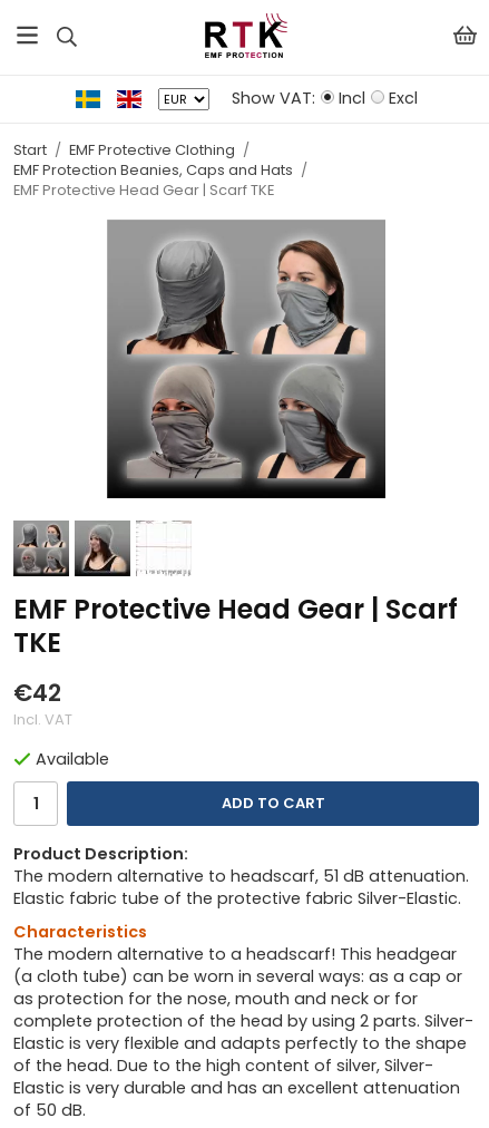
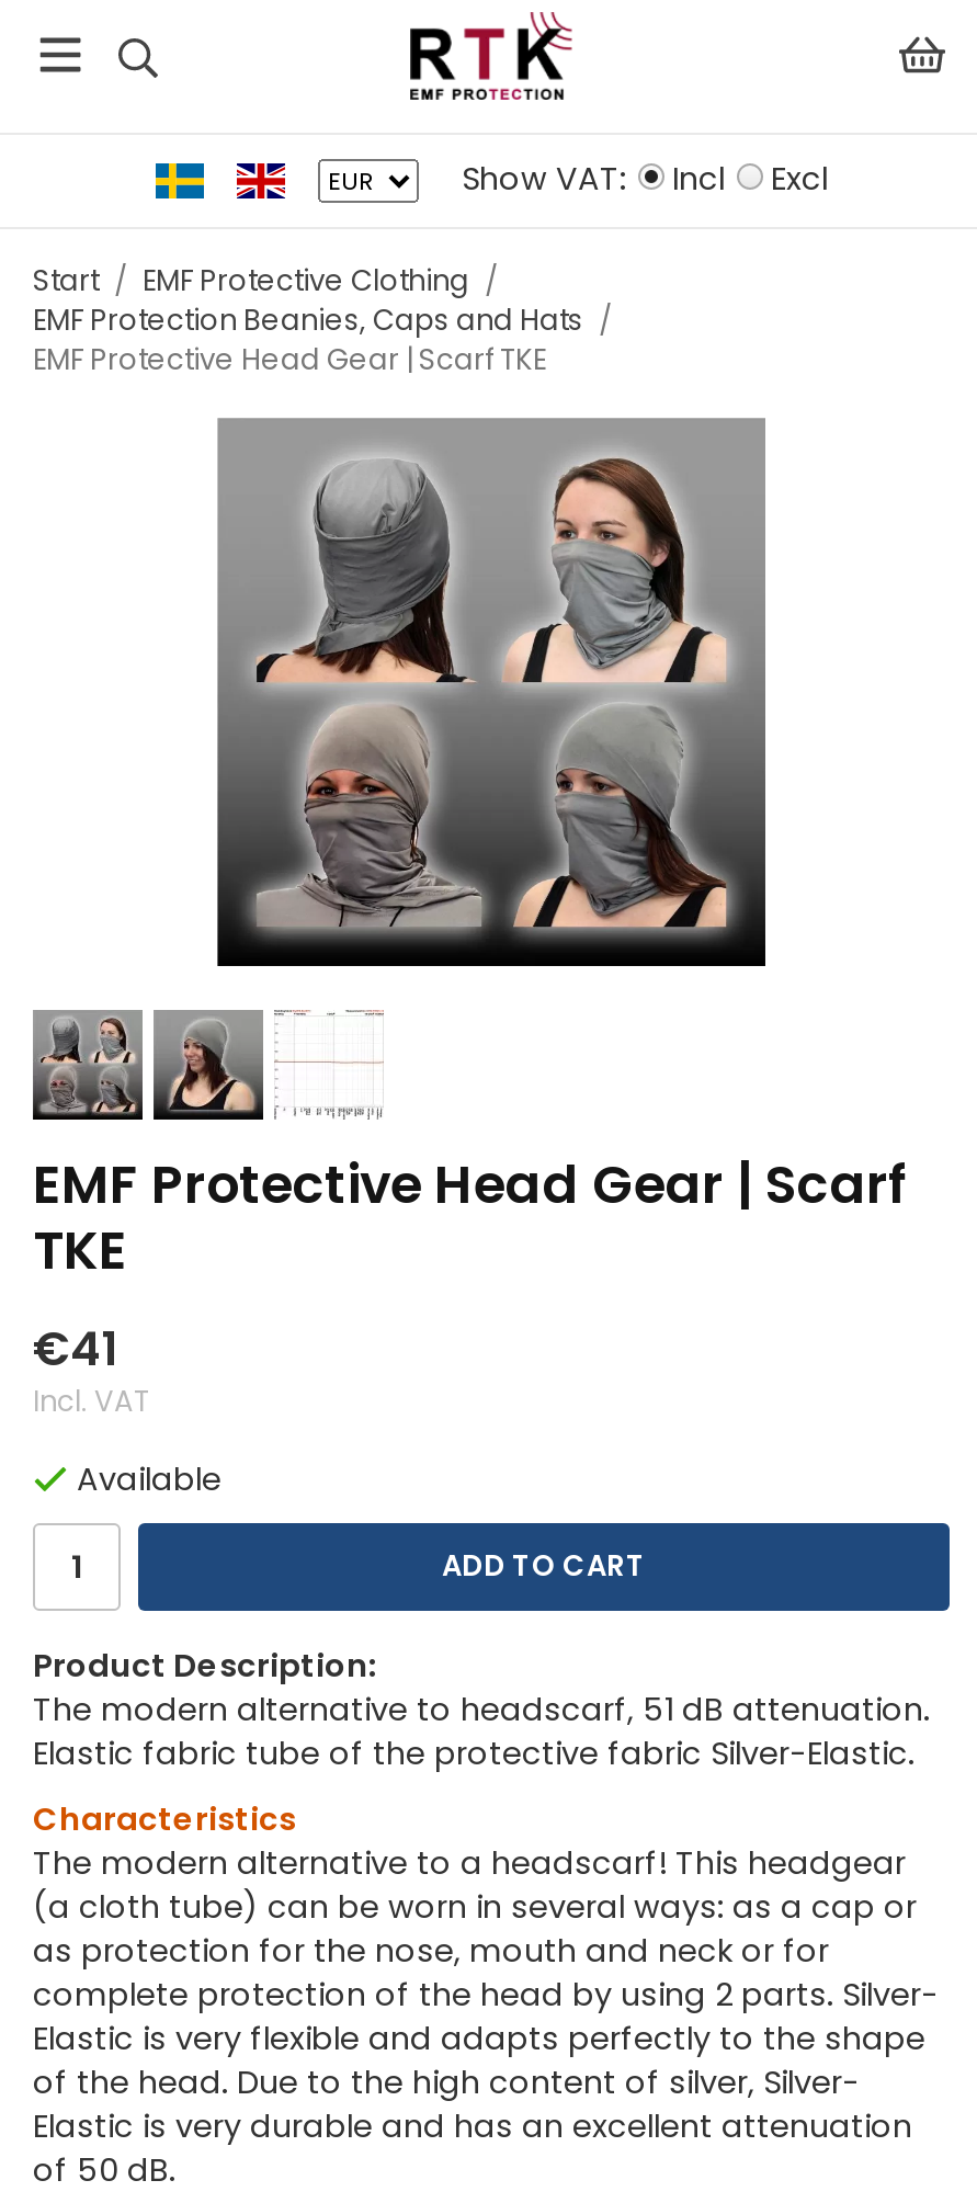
- €42
+ €41
